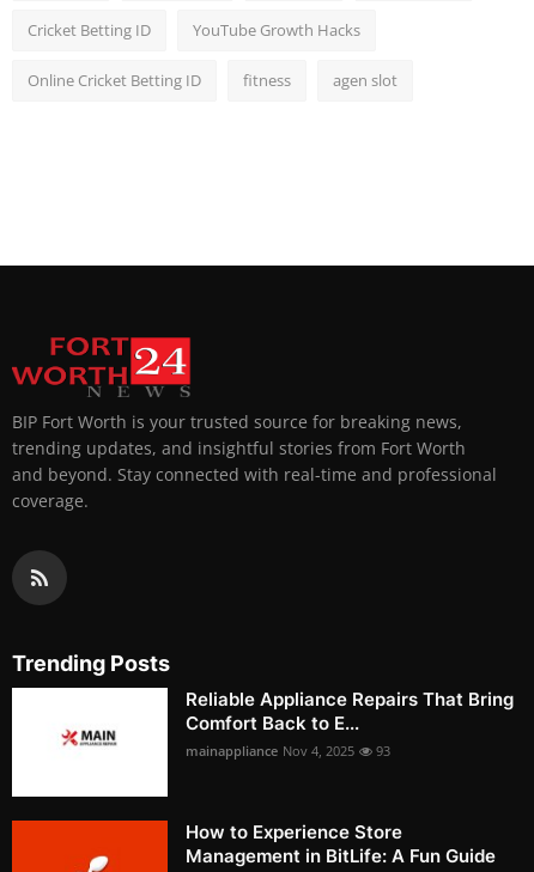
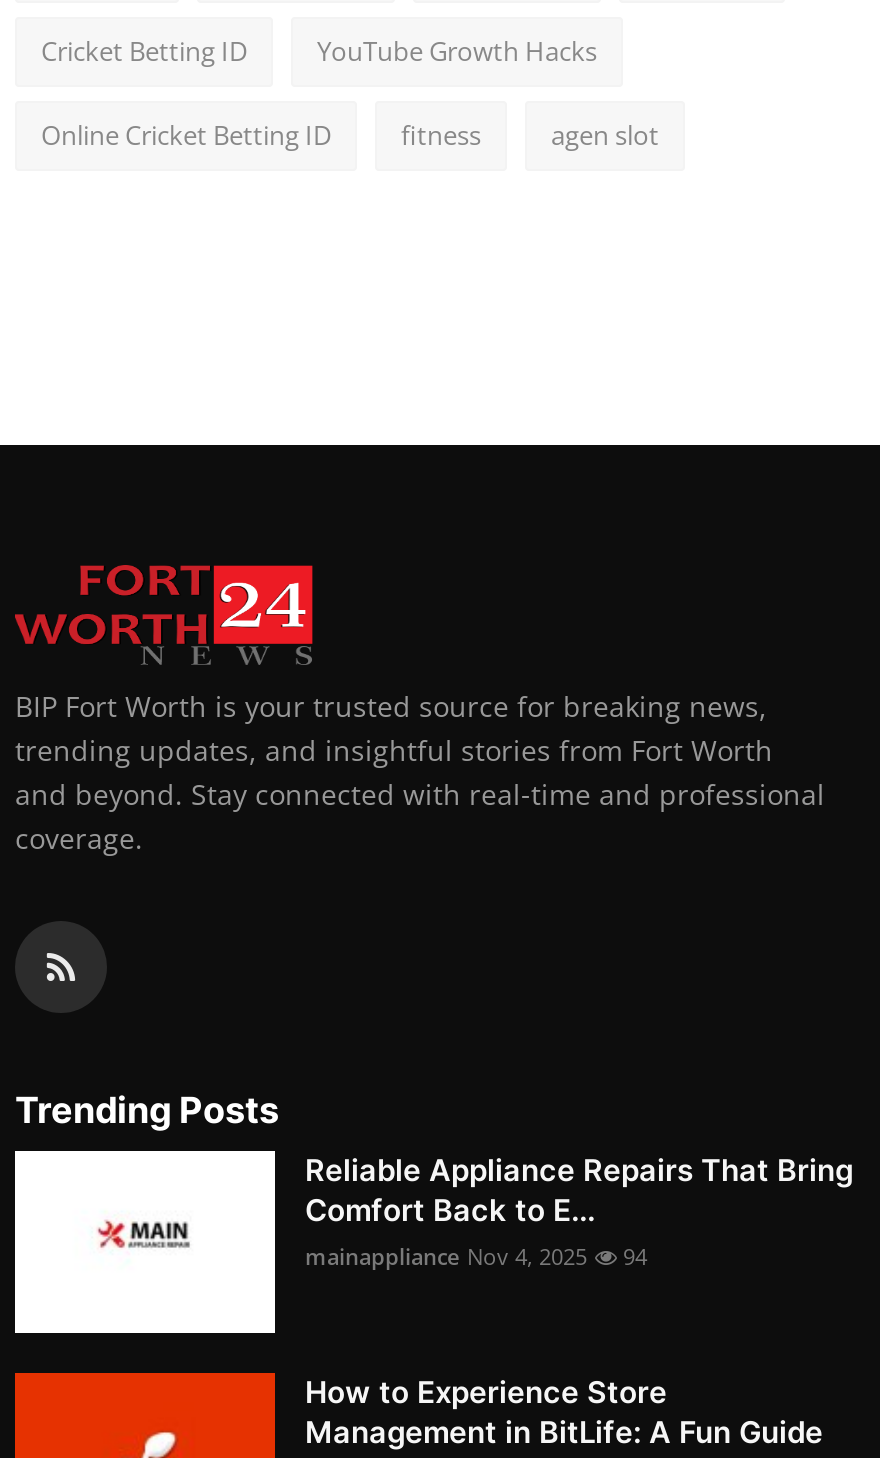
- mainappliance Nov 4, 2025 93
+ mainappliance Nov 4, 2025 94
